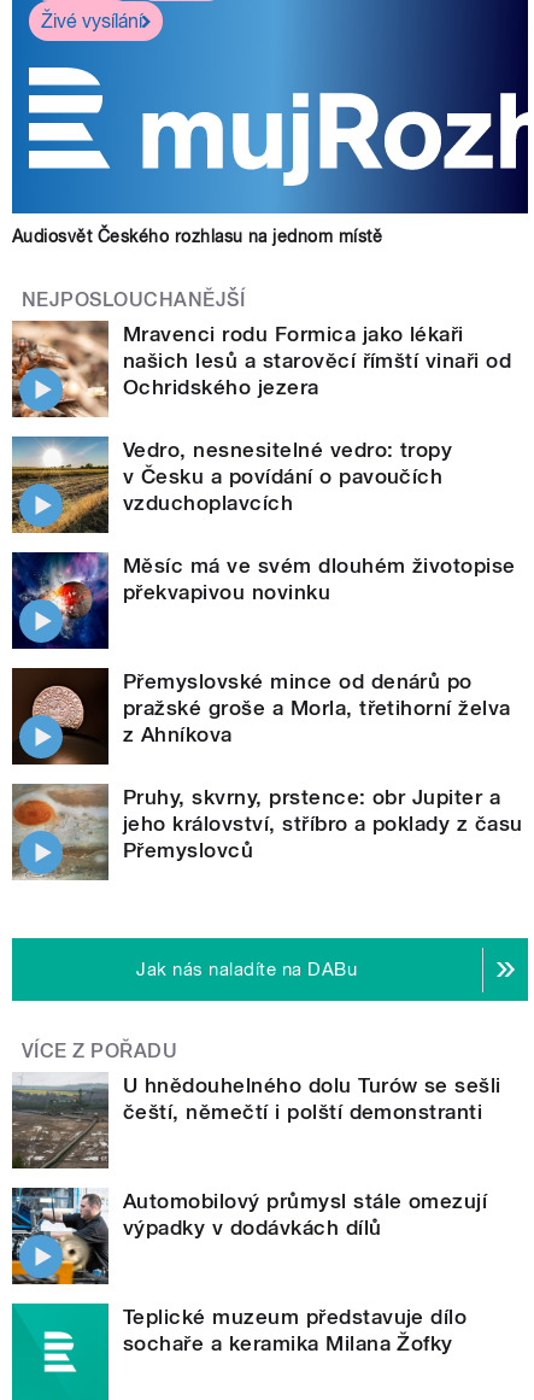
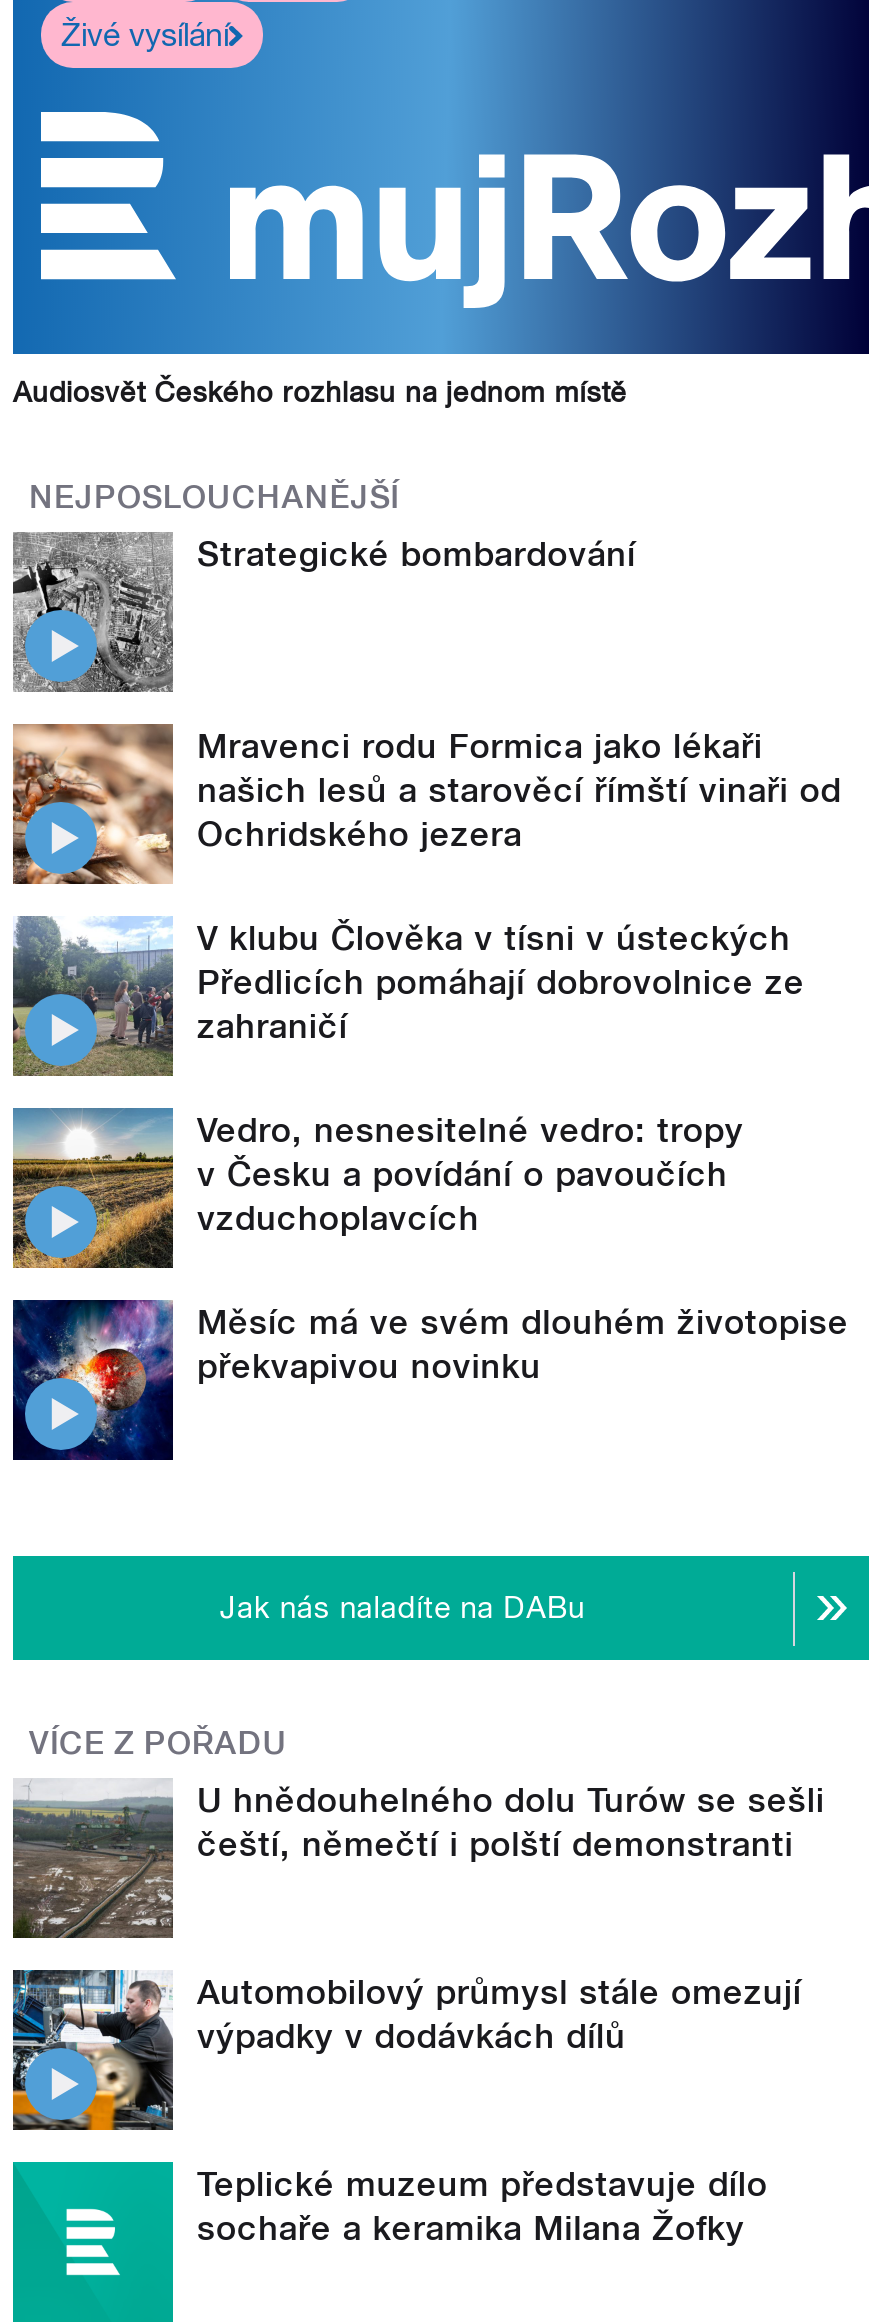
moved down: [image] | Mravenci rodu Formica jako lékaři | našich lesů a starověcí římští vinaři od | Ochridského jezera

+ [image]
+ Strategické bombardování

+ [image]
+ V klubu Člověka v tísni v ústeckých
+ Předlicích pomáhají dobrovolnice ze
+ zahraničí

moved down: [image] | Vedro, nesnesitelné vedro: tropy | v Česku a povídání o pavoučích | vzduchoplavcích | Měsíc má ve svém dlouhém životopise | překvapivou novinku

- [image]
- Přemyslovské mince od denárů po
- pražské groše a Morla, třetihorní želva
- z Ahníkova
- Pruhy, skvrny, prstence: obr Jupiter a
- jeho království, stříbro a poklady z času
- Přemyslovců

- [image]
